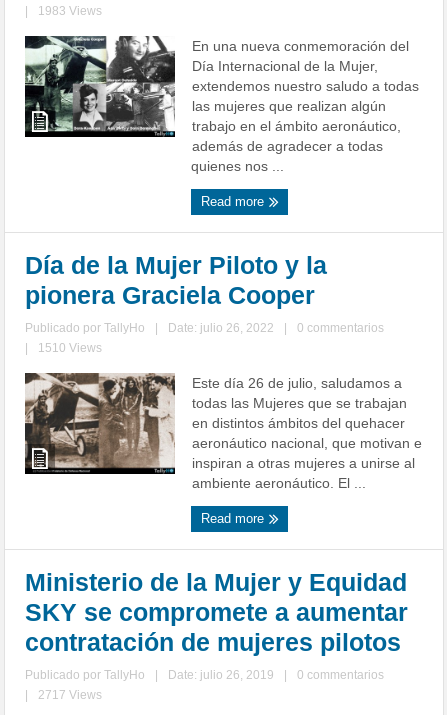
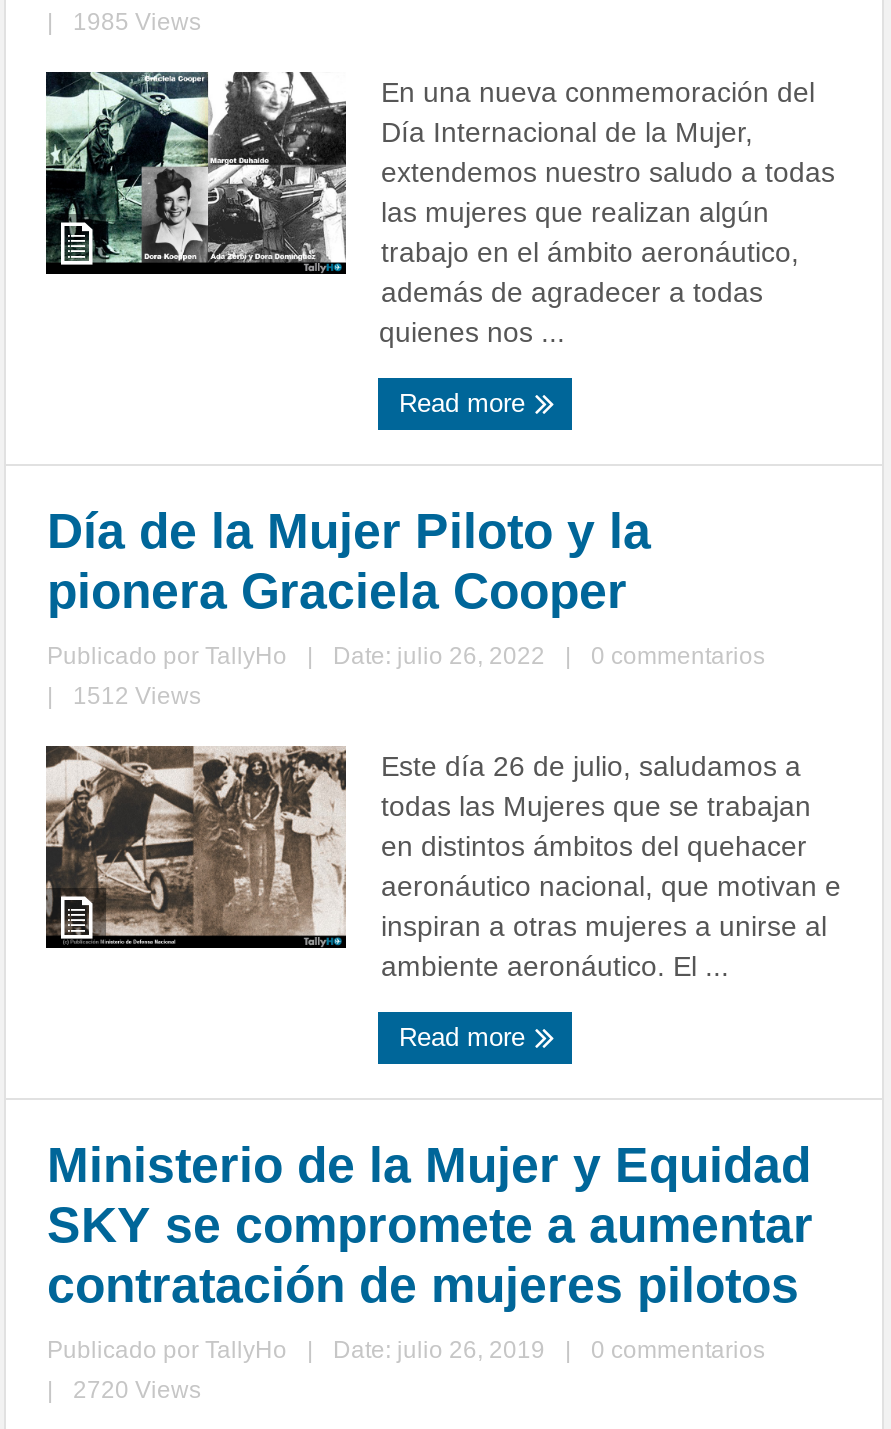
- 1983 Views
+ 1985 Views

- 1510 Views
+ 1512 Views

- 2717 Views
+ 2720 Views
